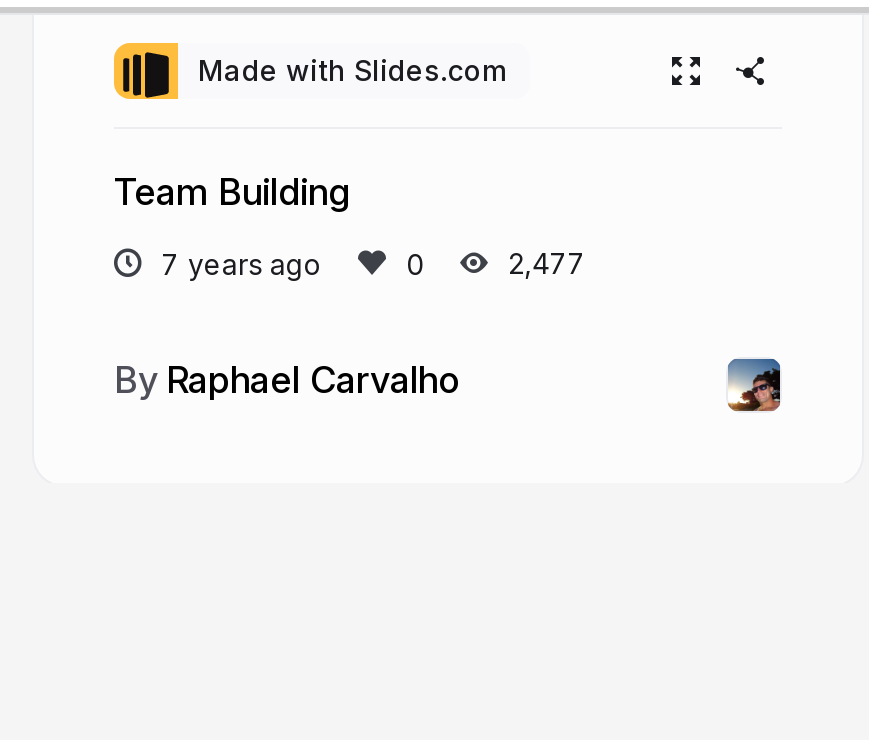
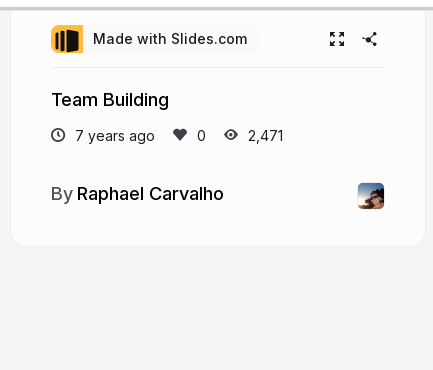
- 2,477
+ 2,471
